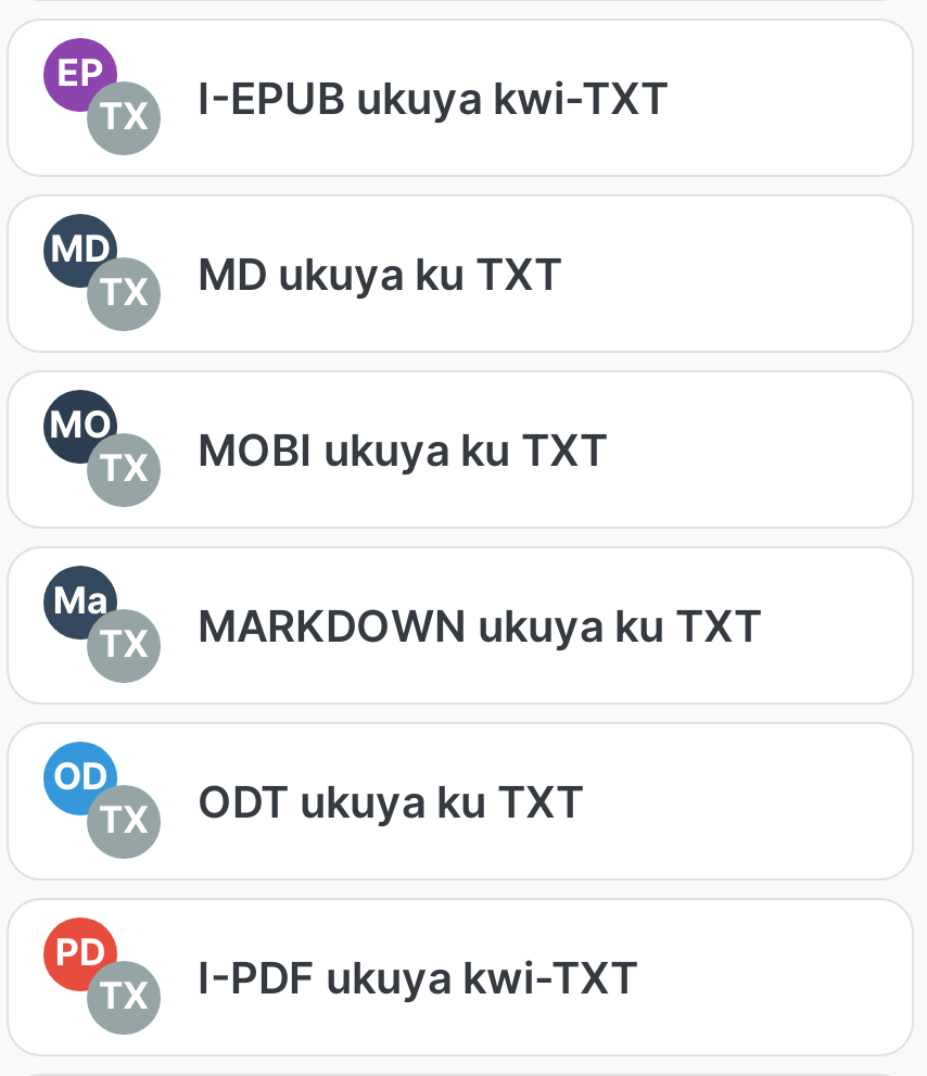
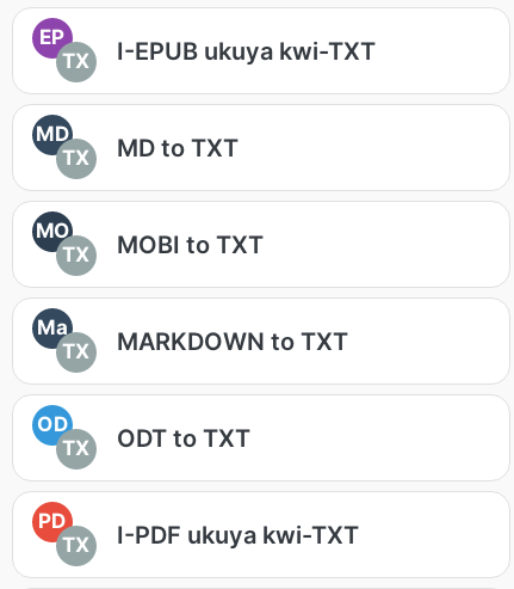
- MD ukuya ku TXT
+ MD to TXT

- MOBI ukuya ku TXT
+ MOBI to TXT

- MARKDOWN ukuya ku TXT
+ MARKDOWN to TXT

- ODT ukuya ku TXT
+ ODT to TXT
